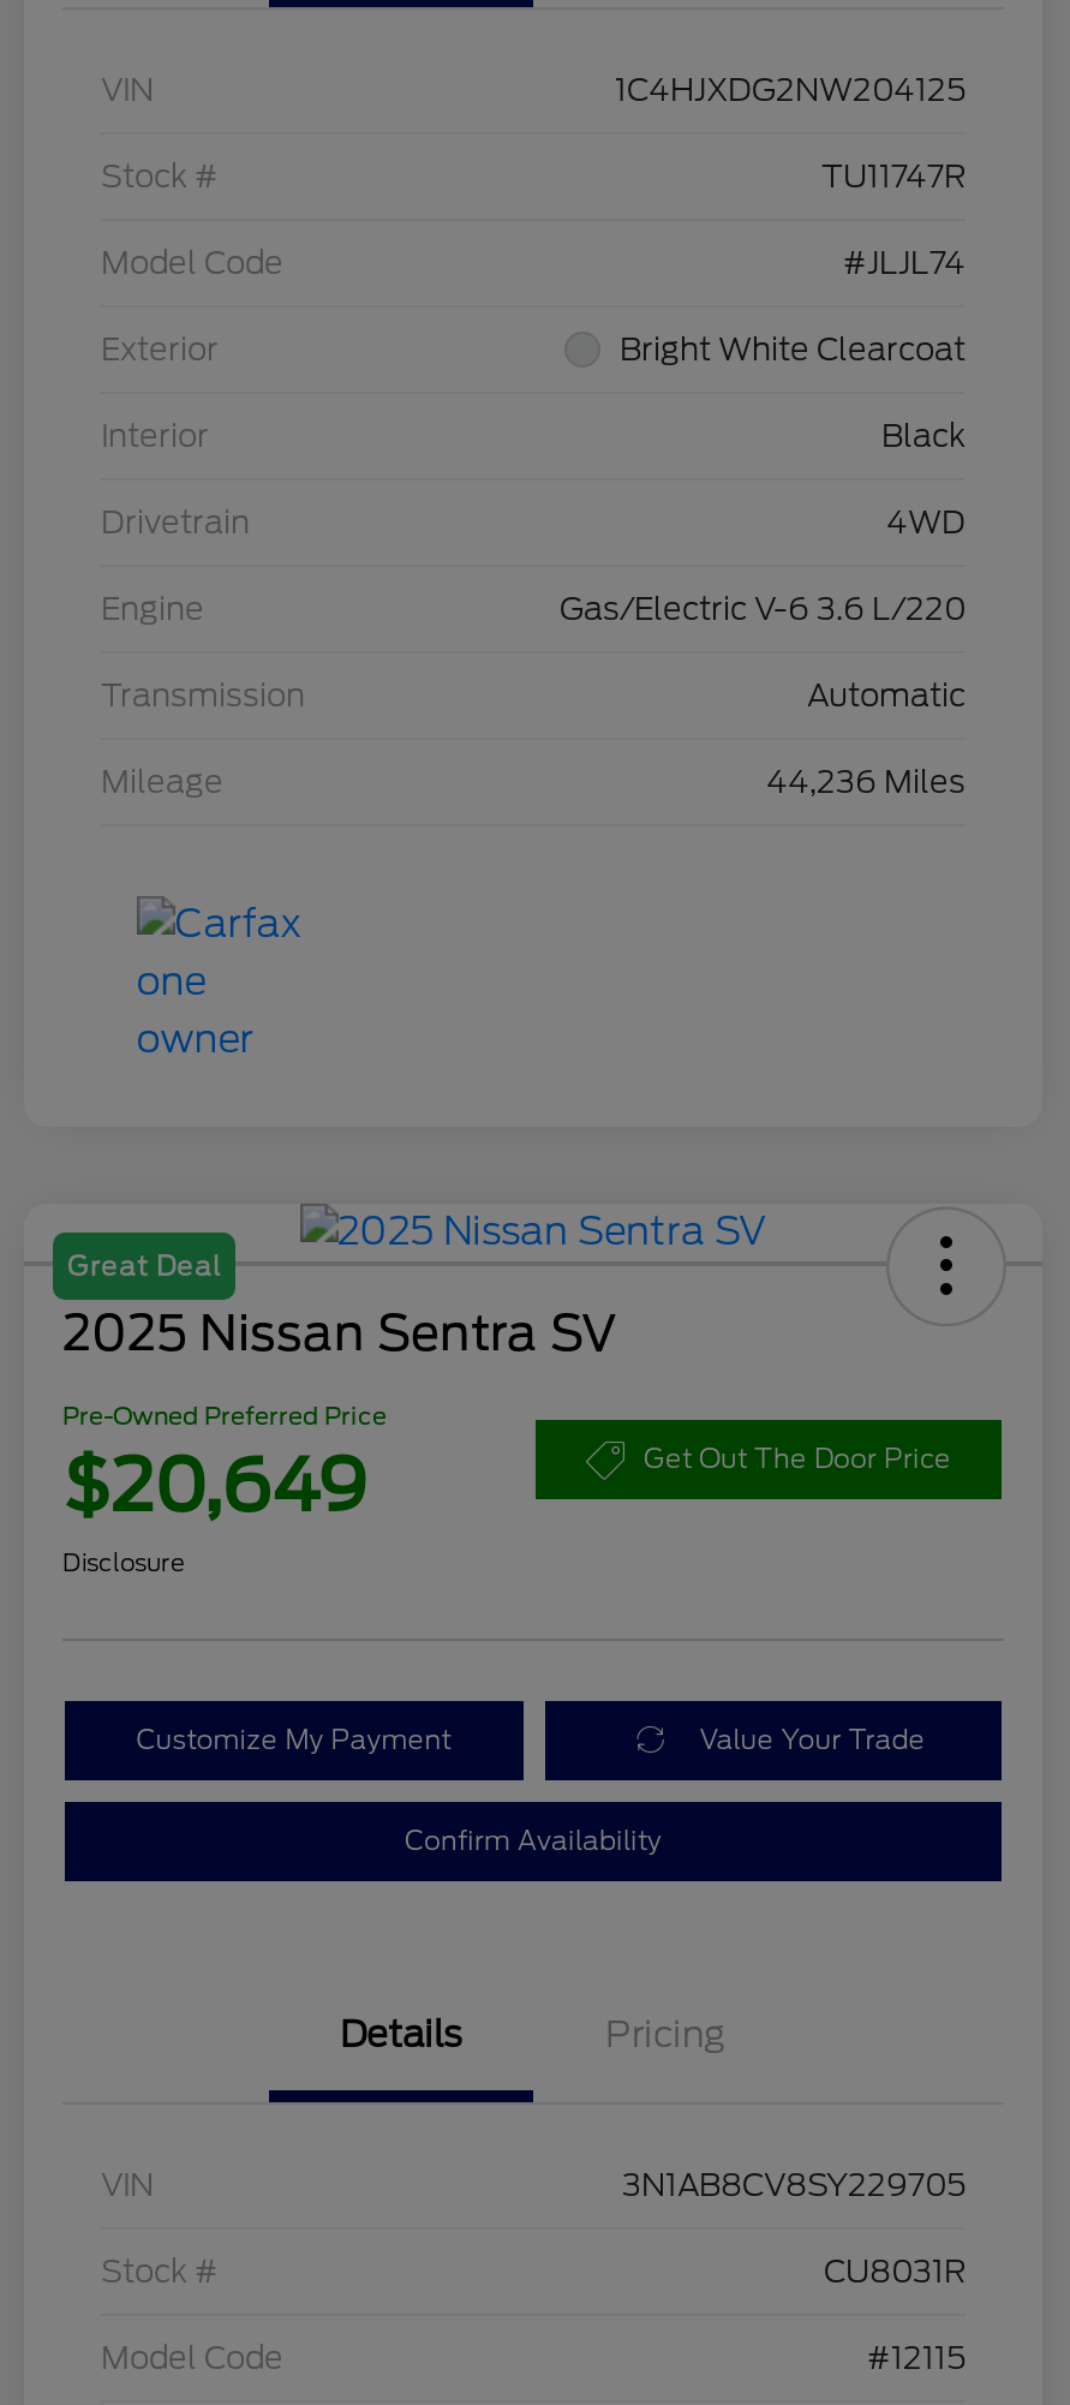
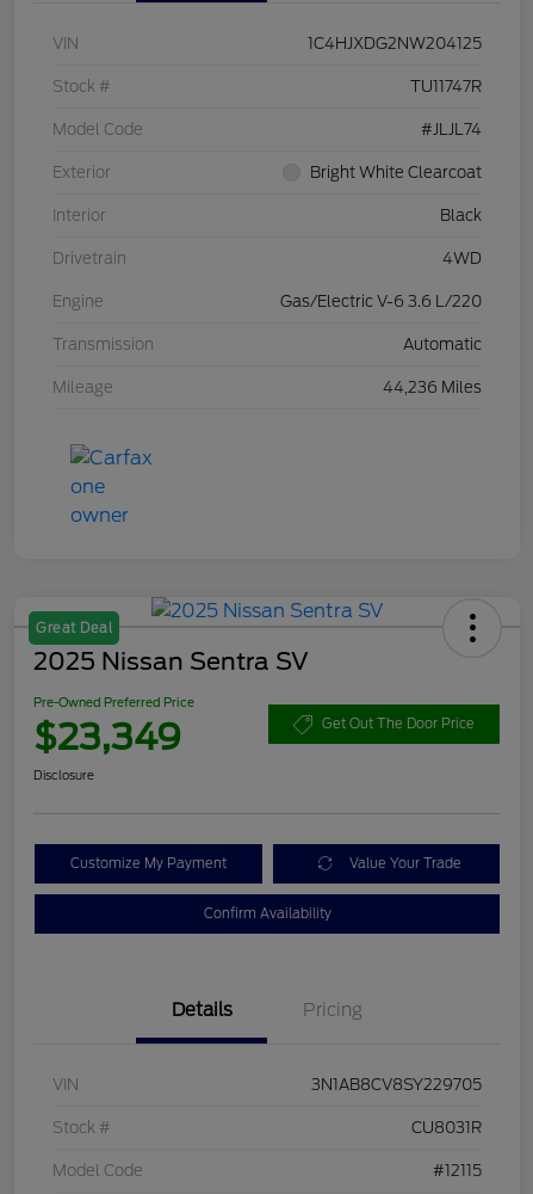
- $20,649
+ $23,349
